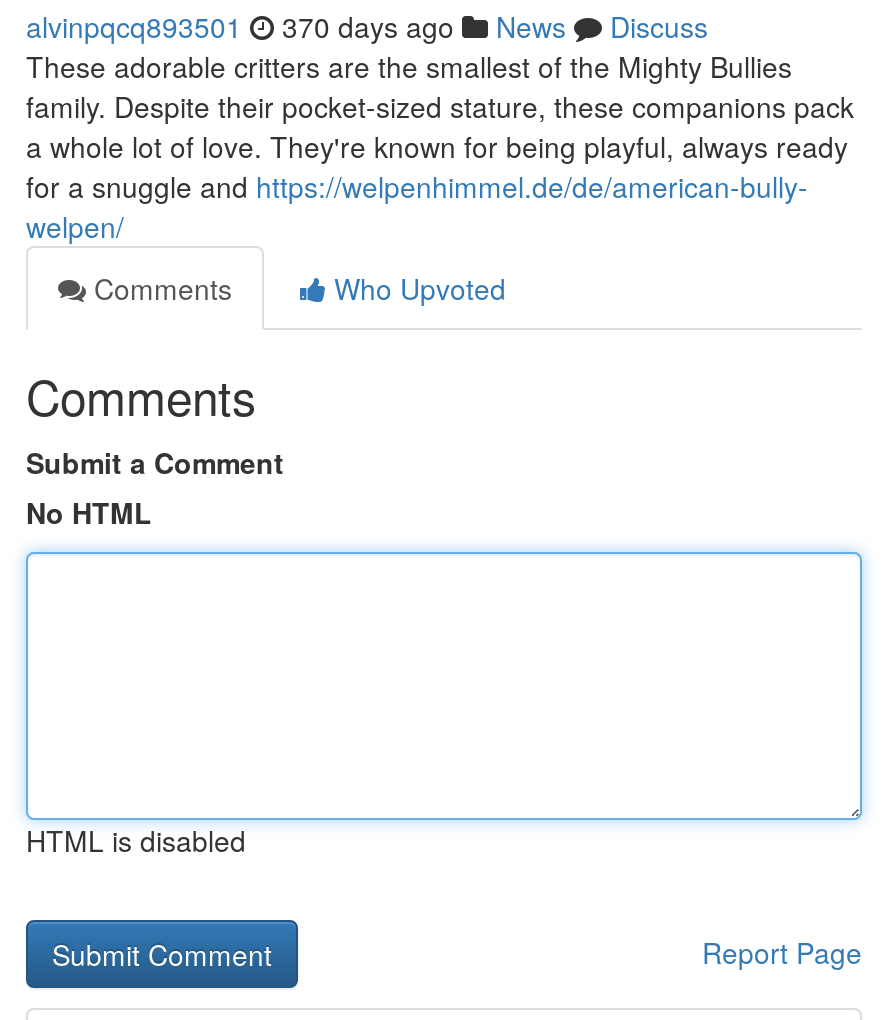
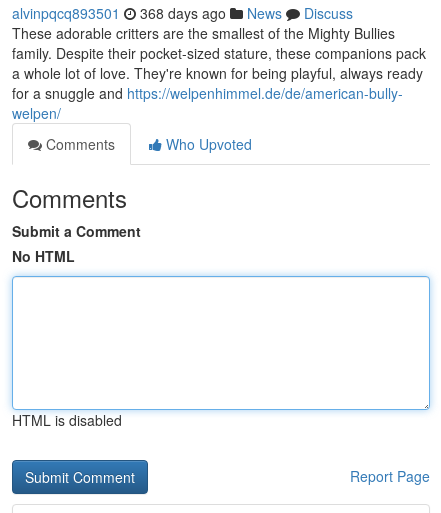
- alvinpqcq893501 370 days ago News Discuss
+ alvinpqcq893501 368 days ago News Discuss
